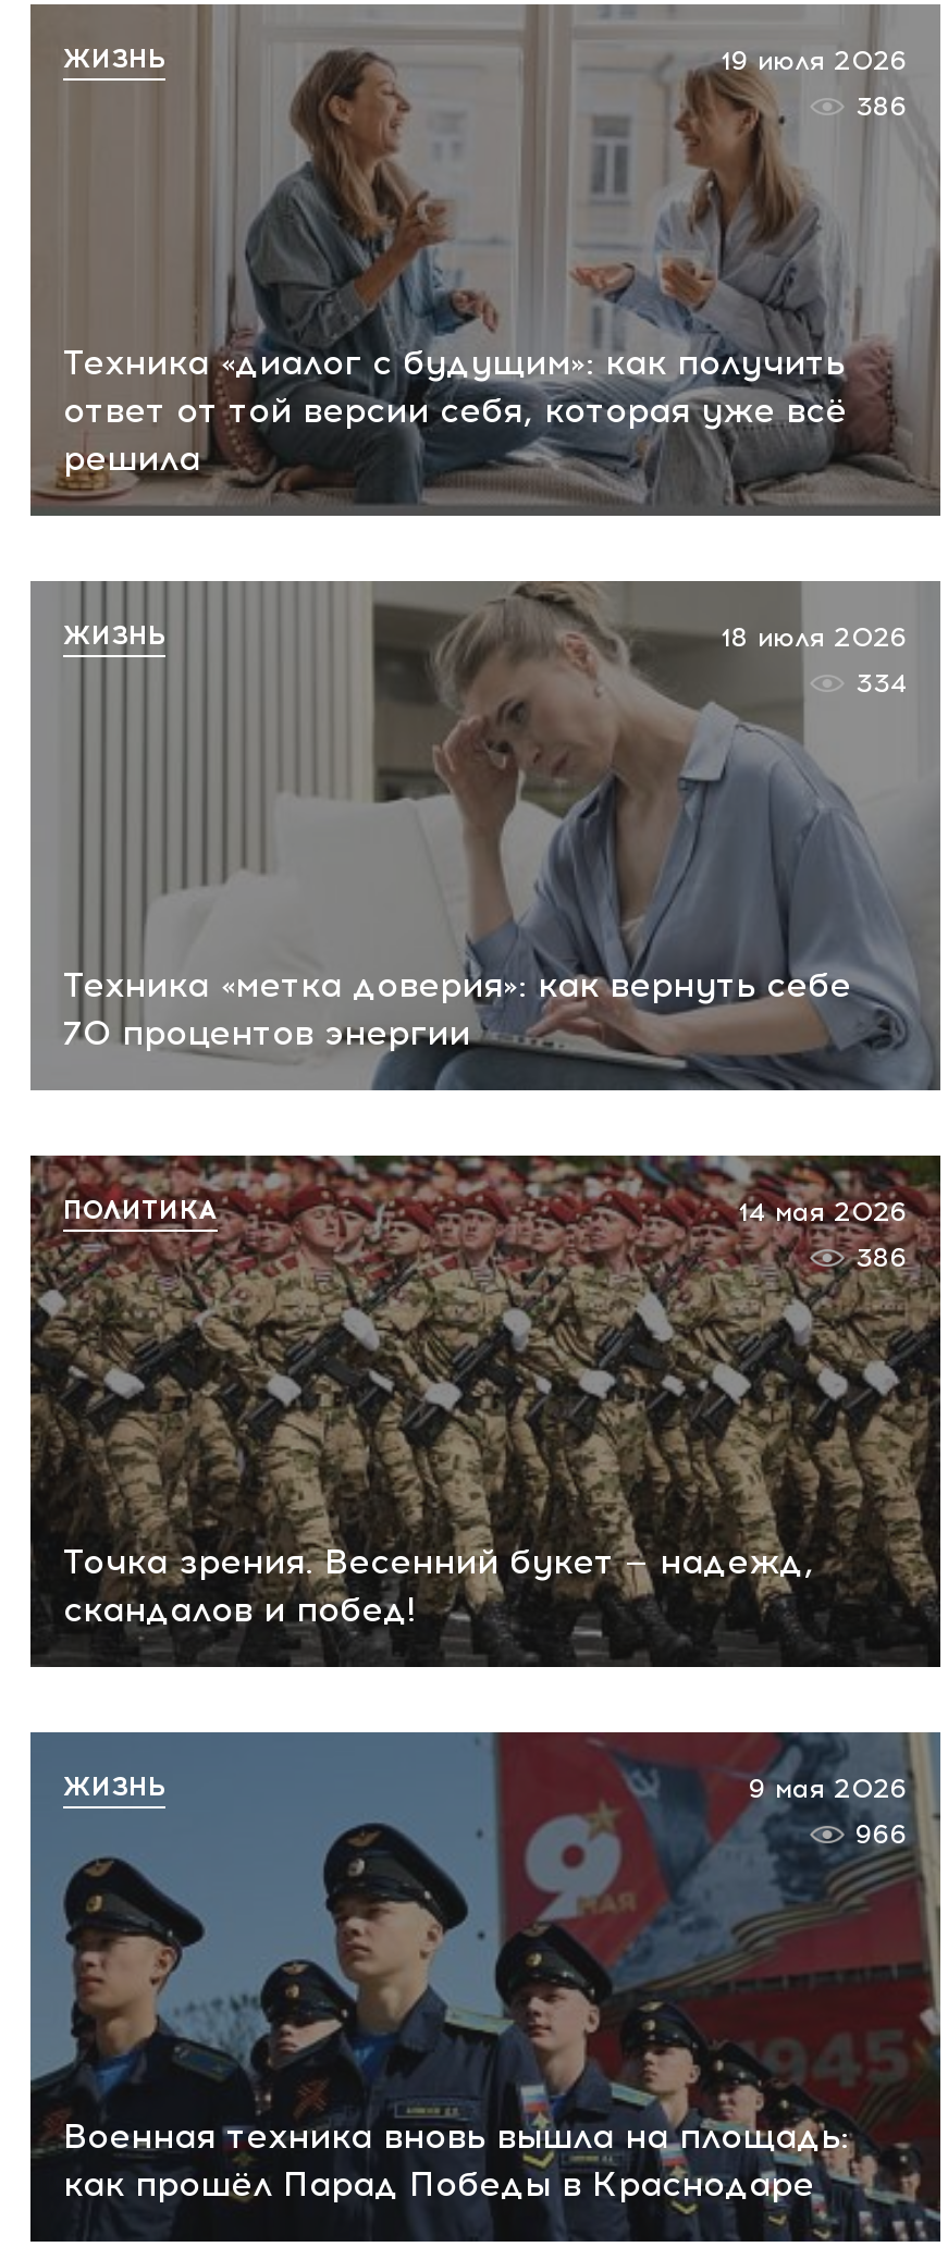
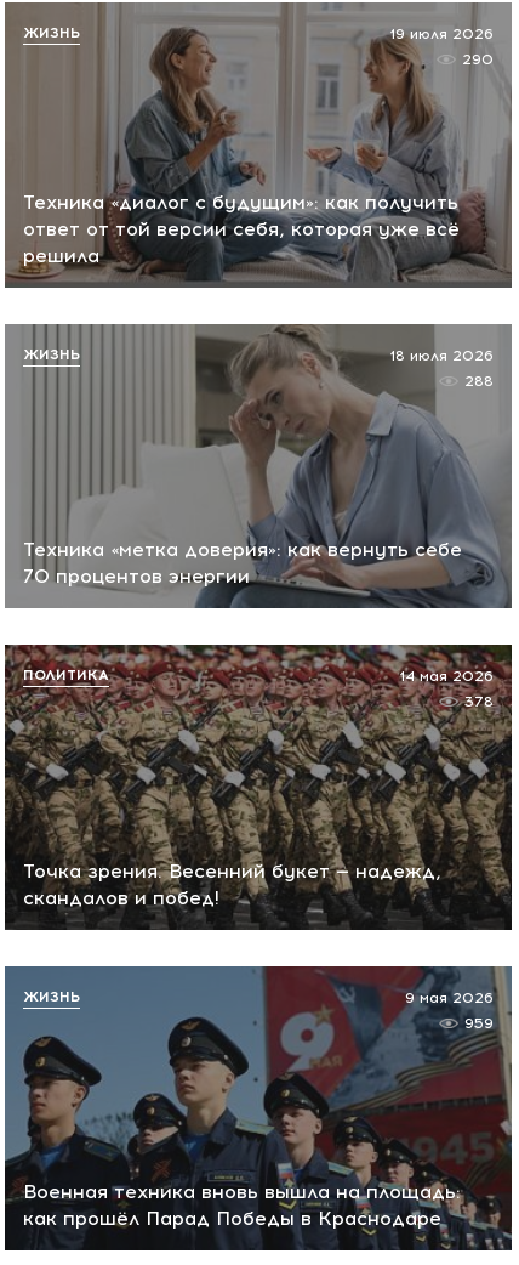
- 386
+ 290

- 334
+ 288

- 386
+ 378

- 966
+ 959
